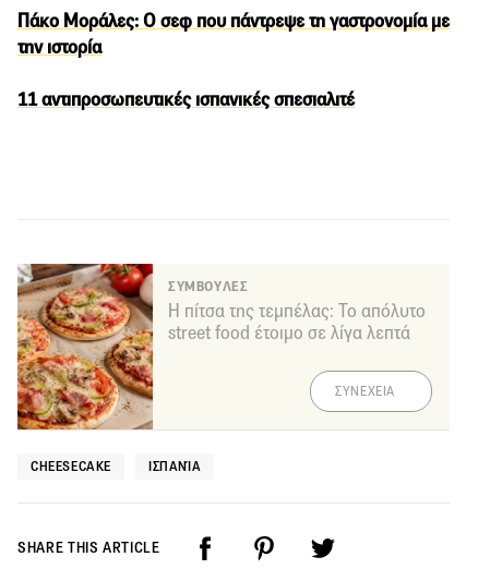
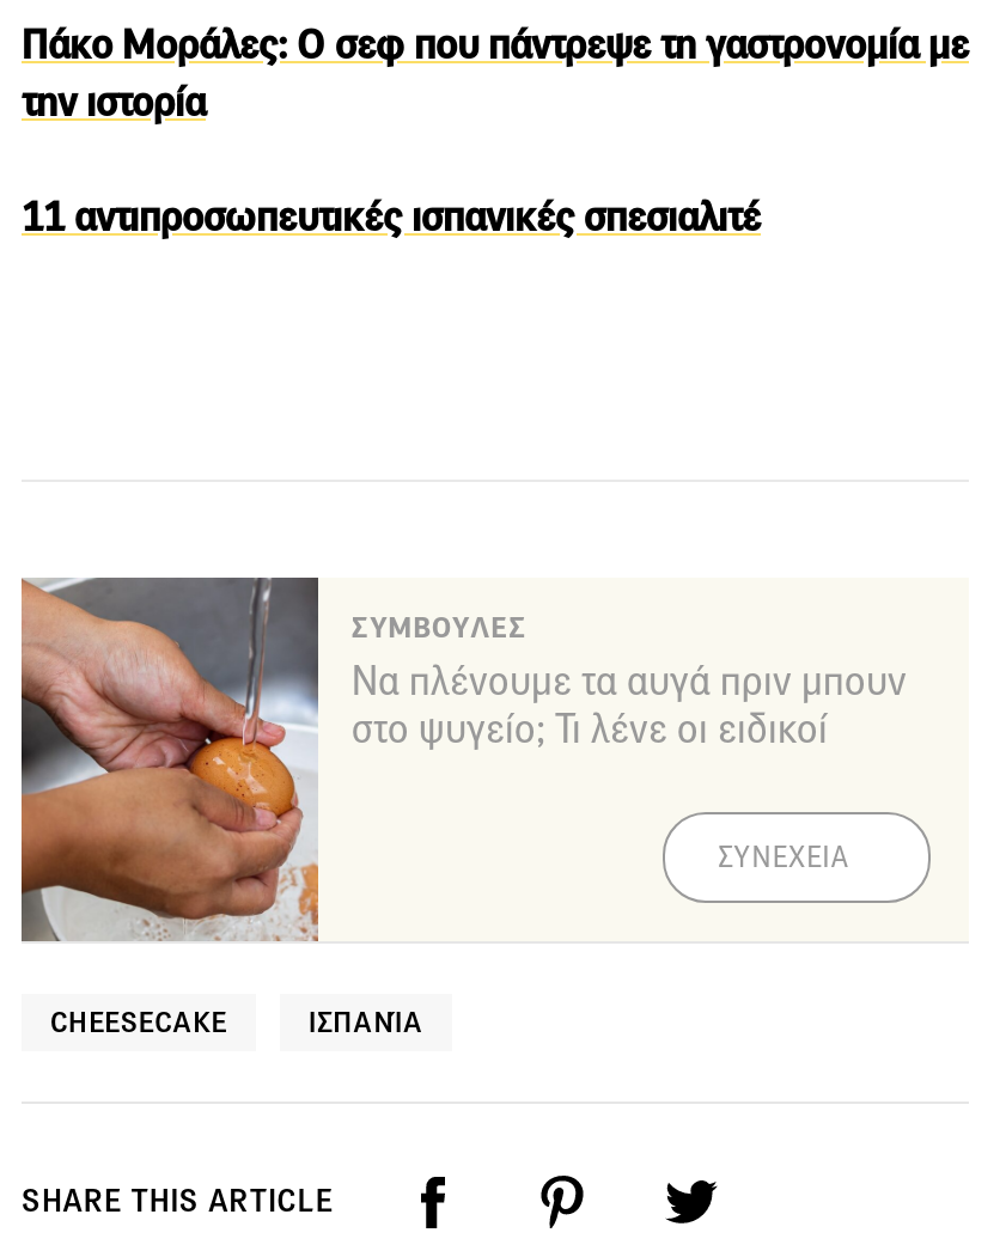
- [image]
- Η πίτσα της τεμπέλας: Το απόλυτο
- street food έτοιμο σε λίγα λεπτά
+ [image]
+ Να πλένουμε τα αυγά πριν μπουν
+ στο ψυγείο; Τι λένε οι ειδικοί
